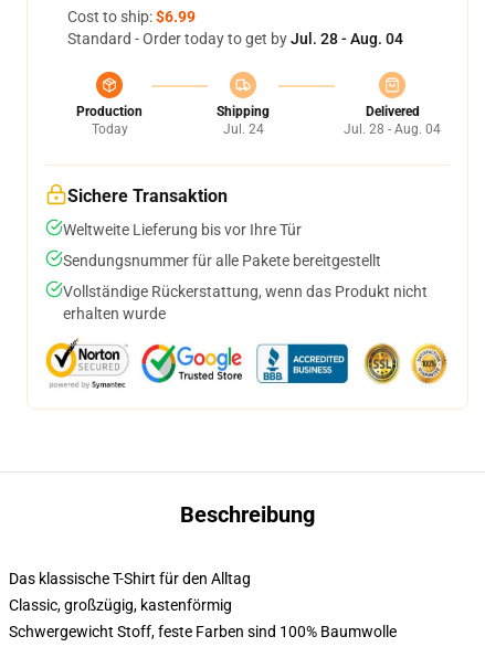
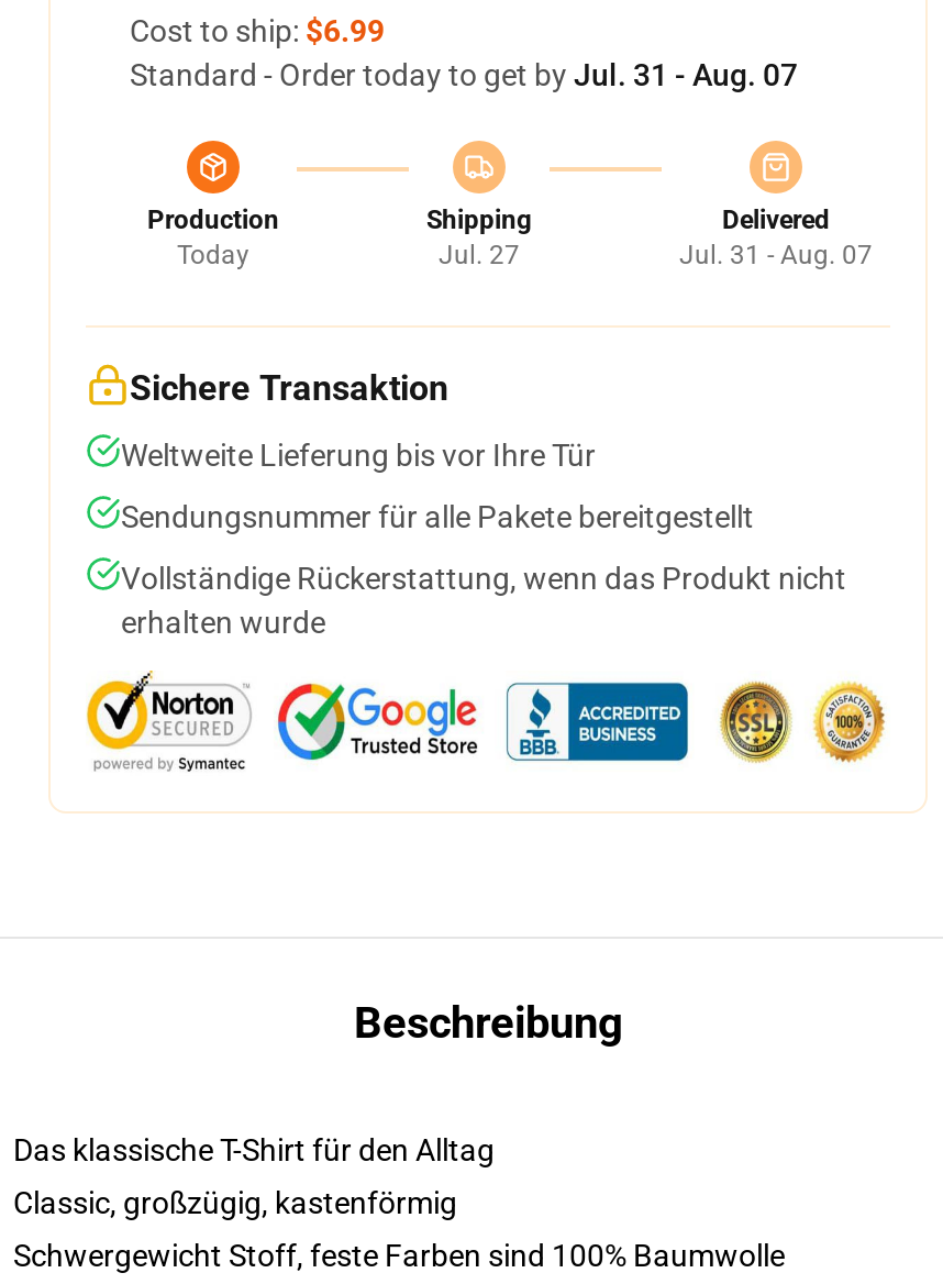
- Standard - Order today to get by Jul. 28 - Aug. 04
+ Standard - Order today to get by Jul. 31 - Aug. 07

- Jul. 24
+ Jul. 27

- Jul. 28 - Aug. 04
+ Jul. 31 - Aug. 07
